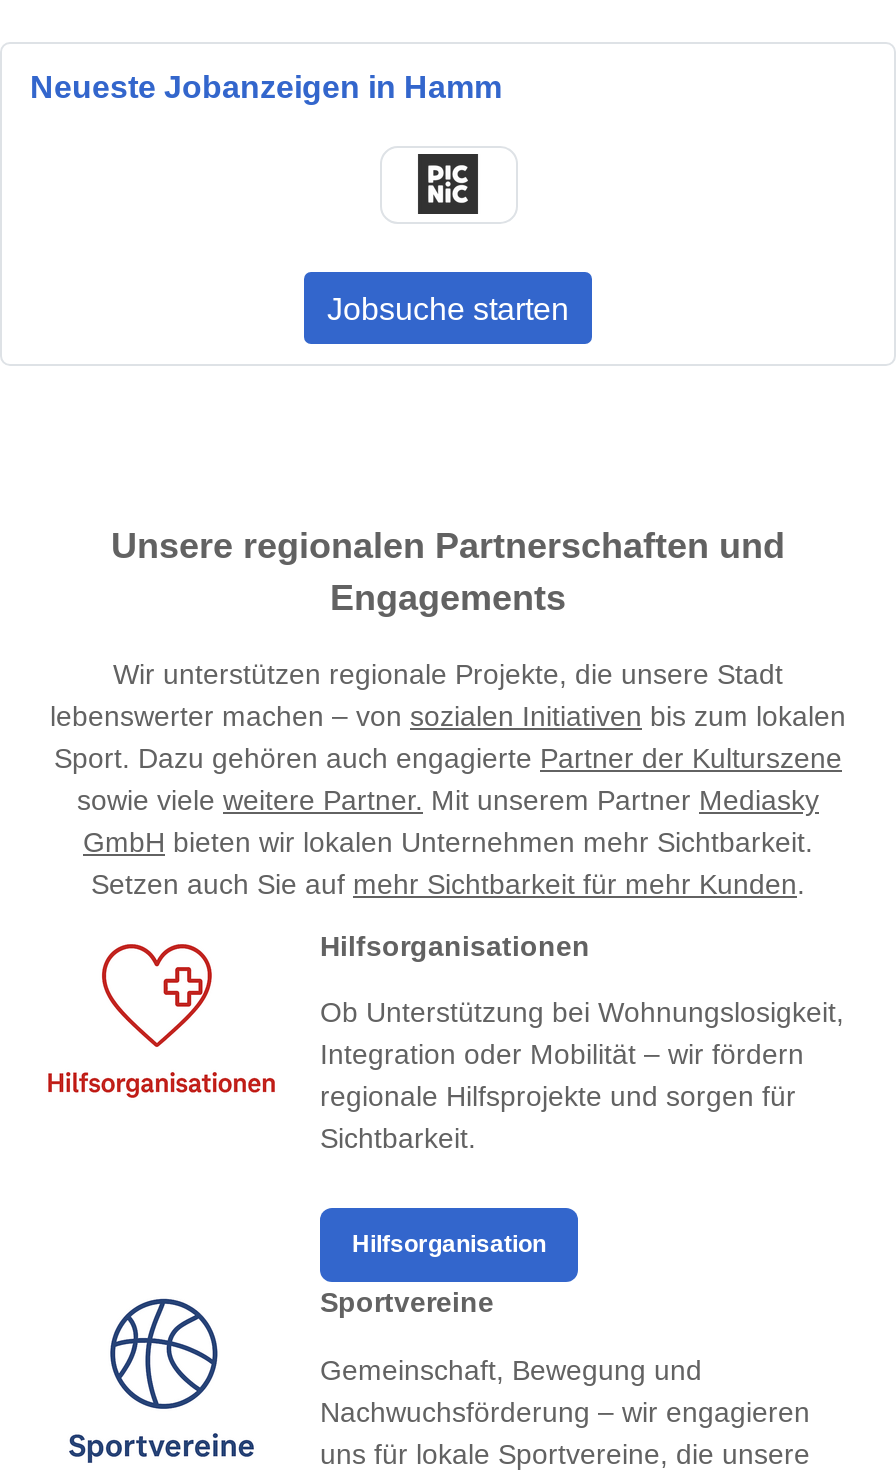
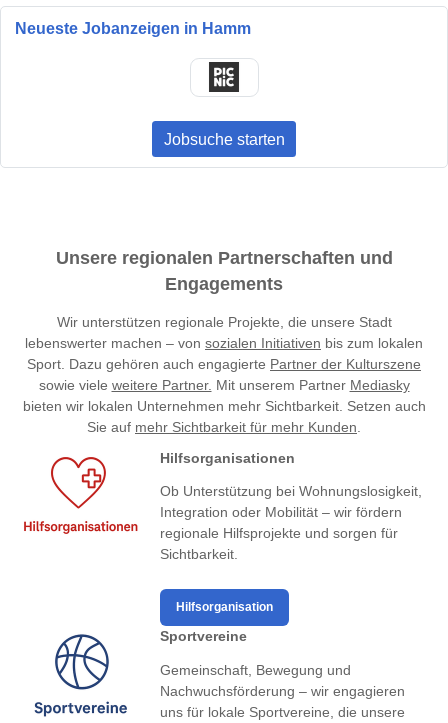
- GmbH bieten wir lokalen Unternehmen mehr Sichtbarkeit.
- Setzen auch Sie auf mehr Sichtbarkeit für mehr Kunden.
+ bieten wir lokalen Unternehmen mehr Sichtbarkeit. Setzen auch
+ Sie auf mehr Sichtbarkeit für mehr Kunden.
